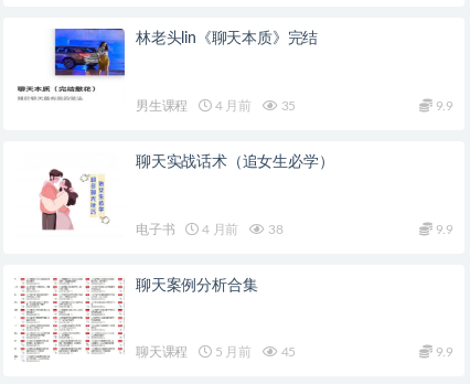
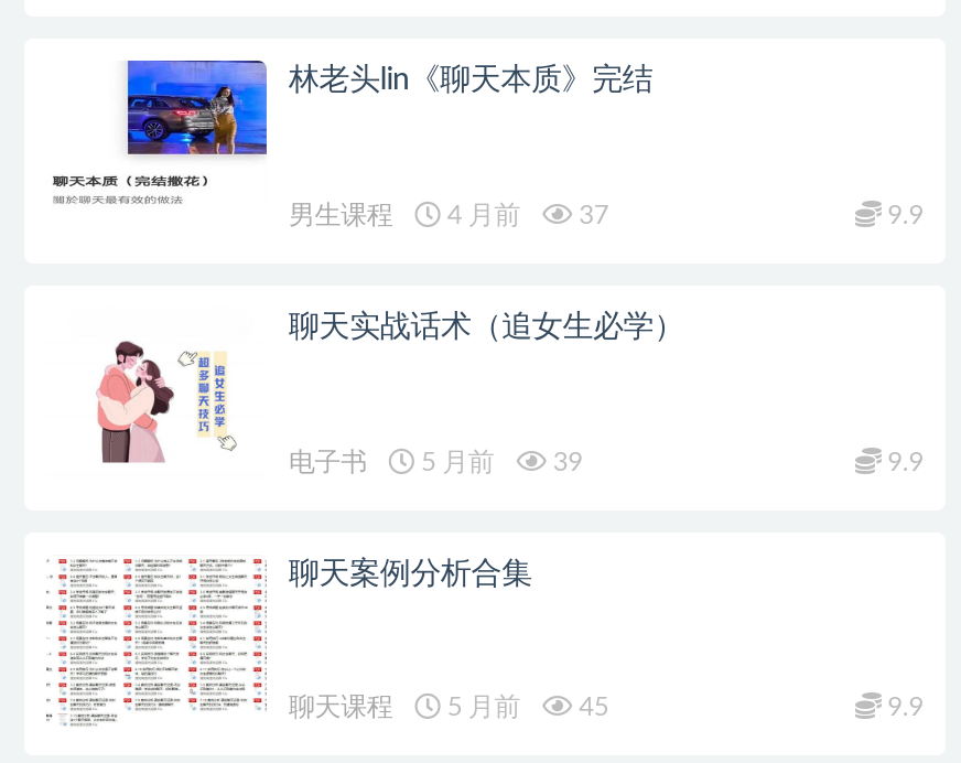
- 男生课程 4 月前 35
+ 男生课程 4 月前 37

- 4 月前
+ 5 月前

- 38
+ 39
